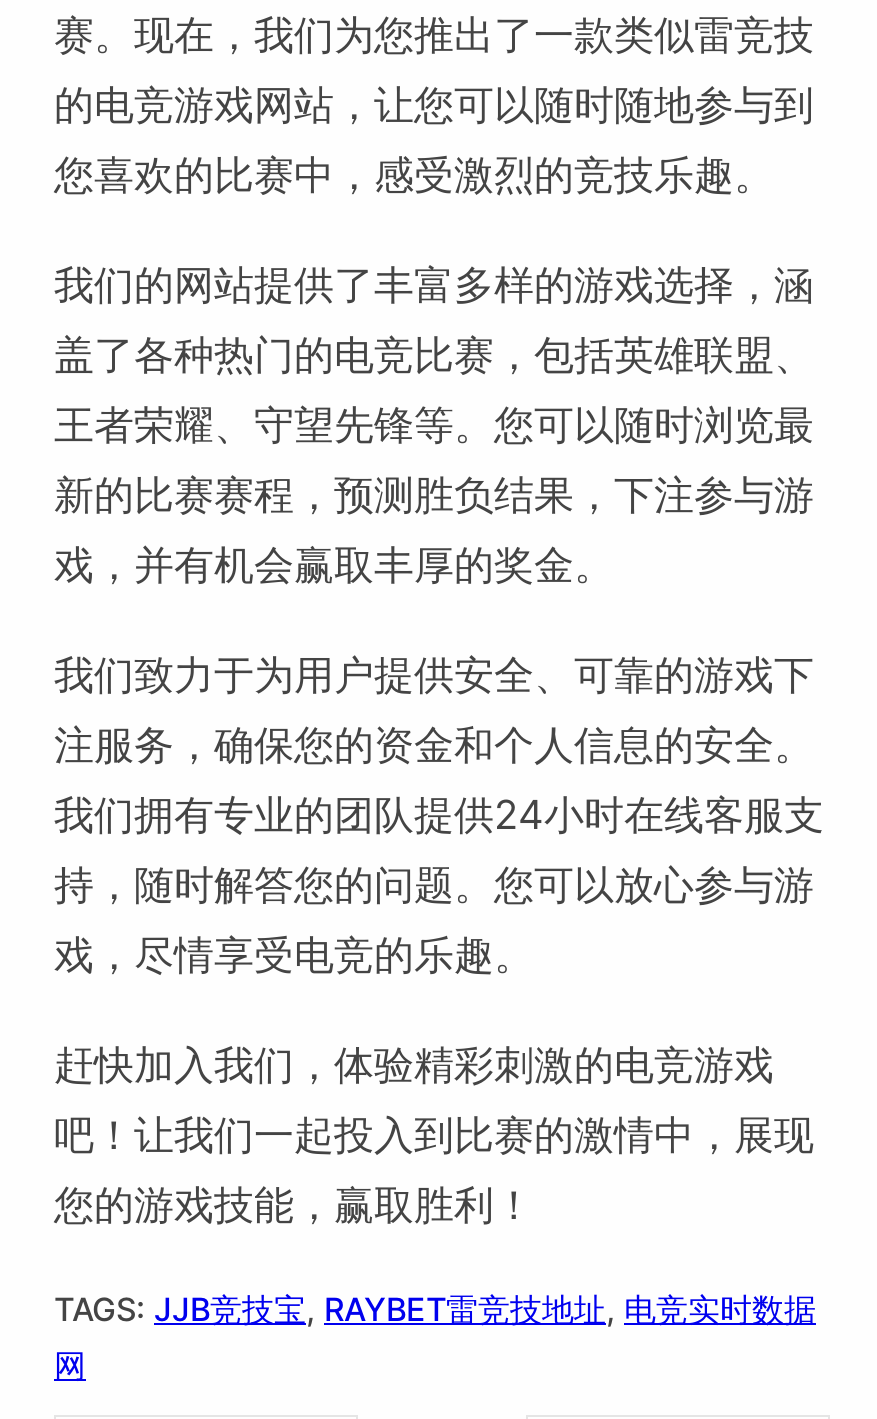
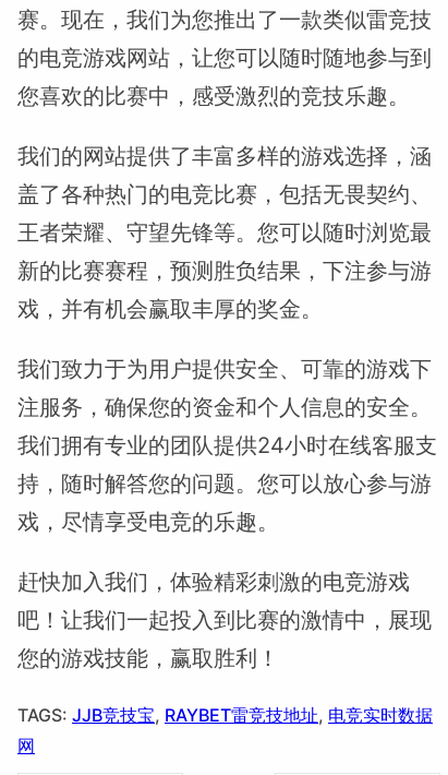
- 盖了各种热门的电竞比赛，包括英雄联盟、
+ 盖了各种热门的电竞比赛，包括无畏契约、
